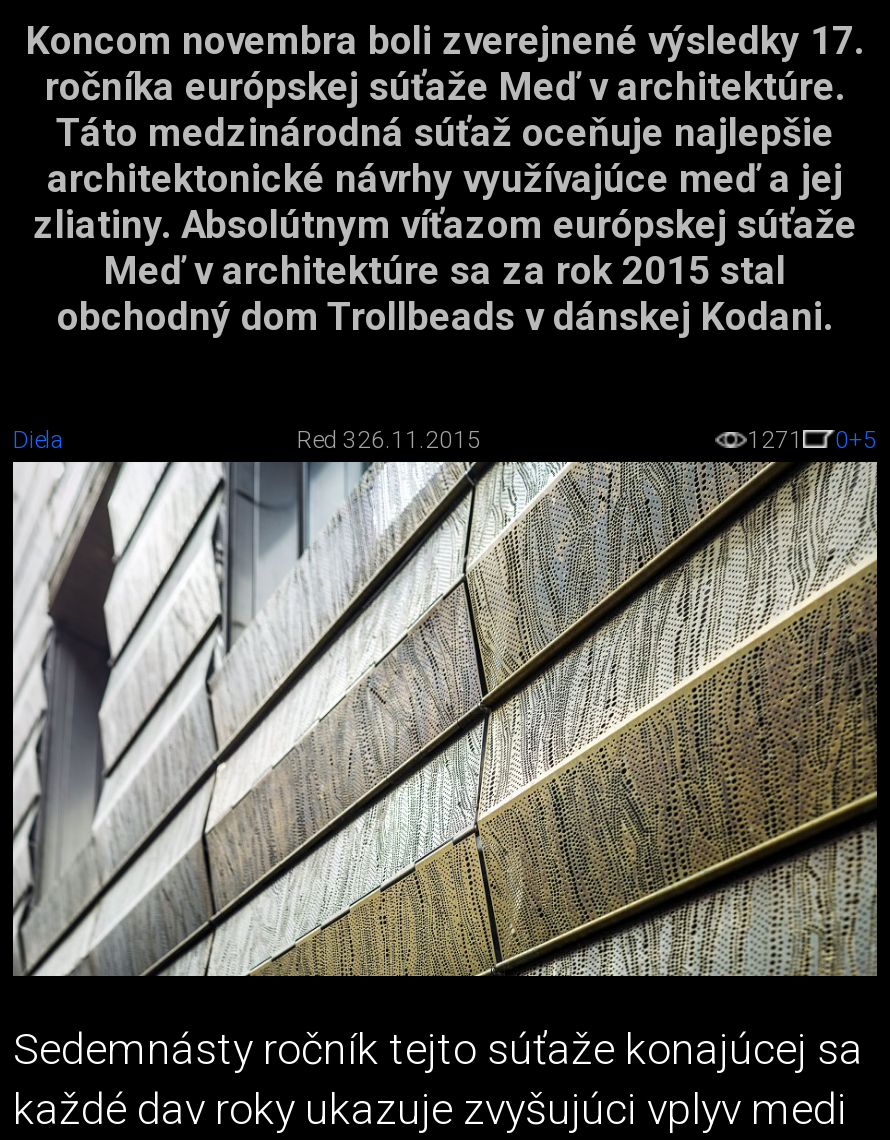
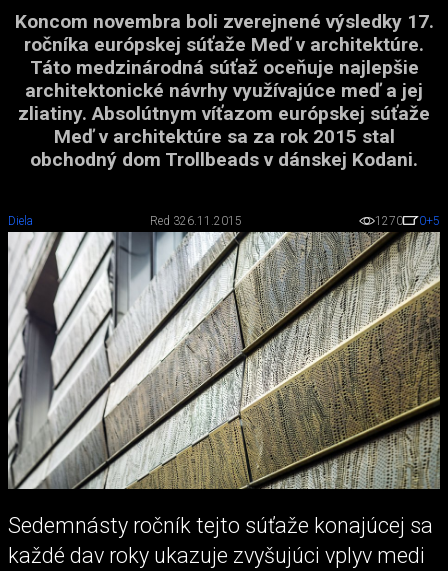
- 1271 0+5
+ 1270 0+5
